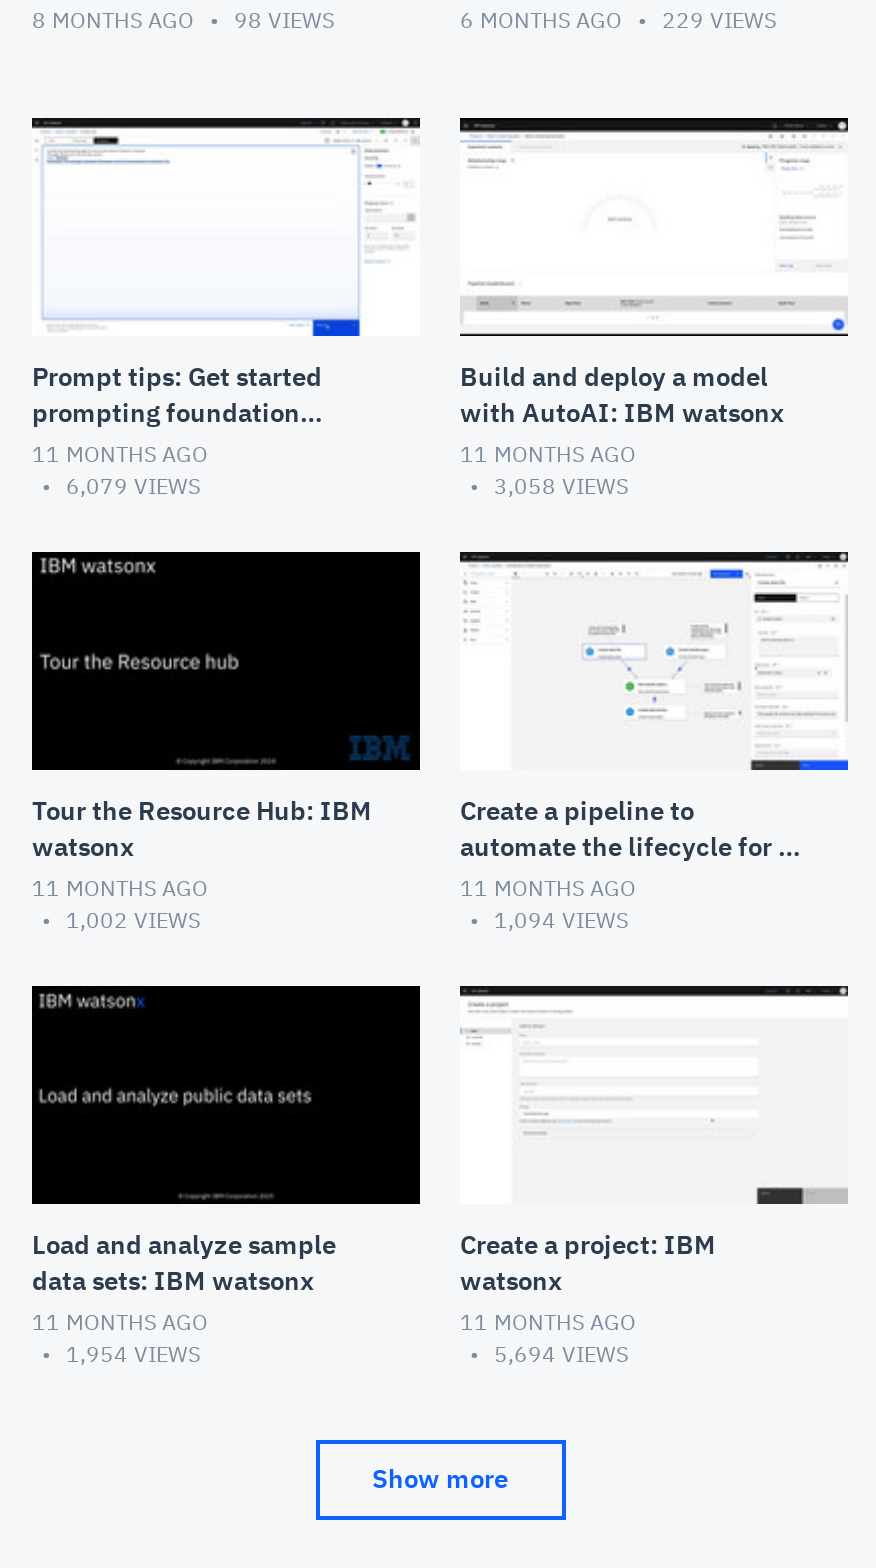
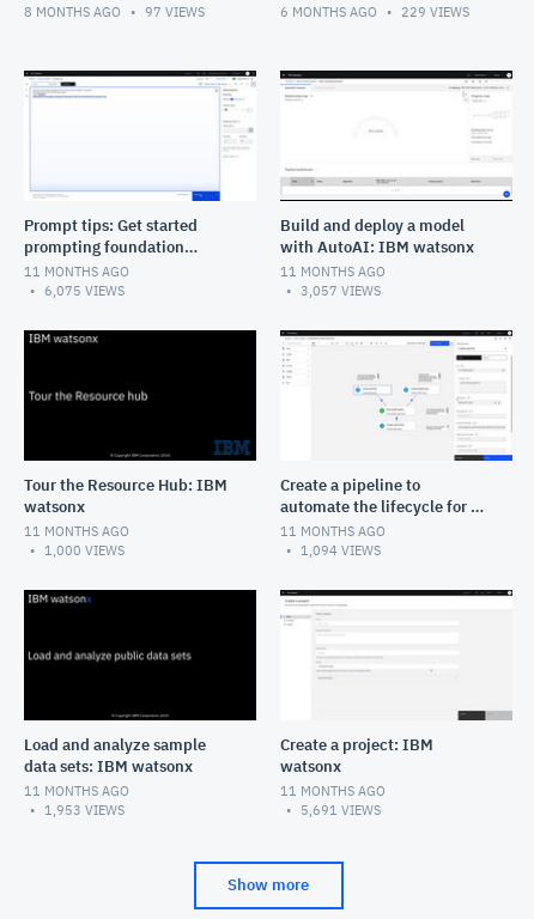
- 8 MONTHS AGO 98 VIEWS
+ 8 MONTHS AGO 97 VIEWS

- 6,079 VIEWS
+ 6,075 VIEWS

- 3,058 VIEWS
+ 3,057 VIEWS

- 1,002 VIEWS
+ 1,000 VIEWS

- 1,954 VIEWS
+ 1,953 VIEWS

- 5,694 VIEWS
+ 5,691 VIEWS
